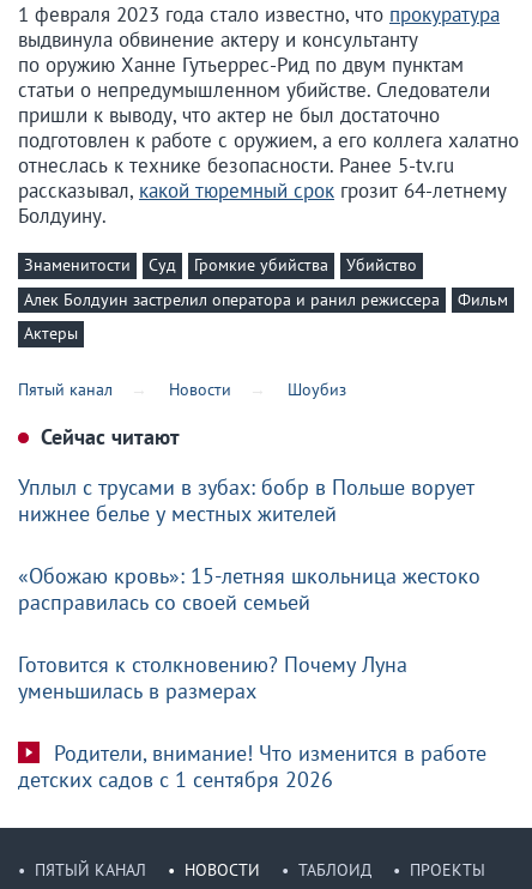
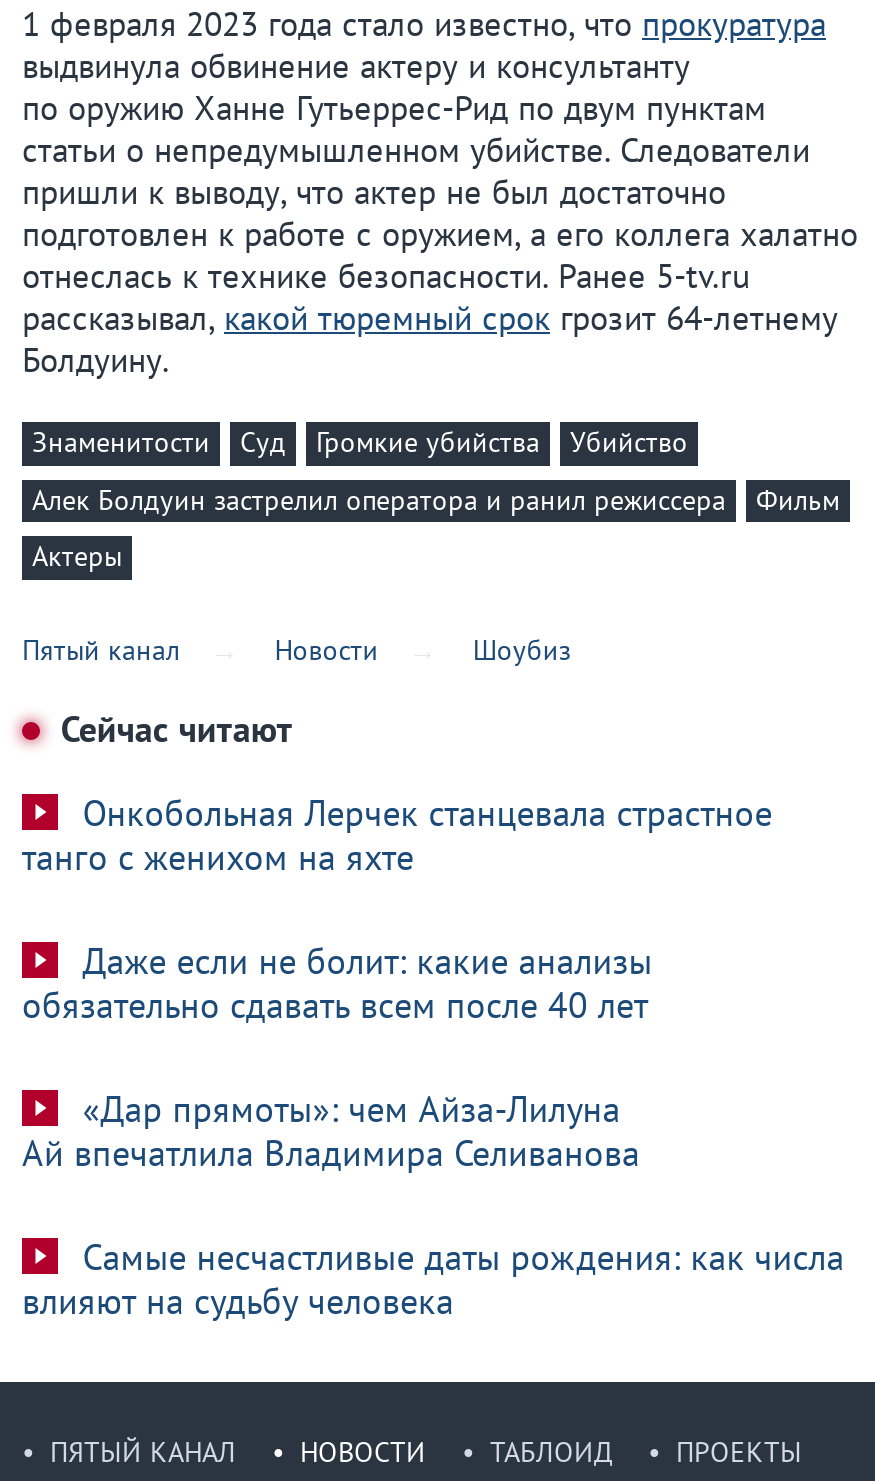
- Уплыл с трусами в зубах: бобр в Польше ворует
- нижнее белье у местных жителей
+ Онкобольная Лерчек станцевала страстное
+ танго с женихом на яхте

- «Обожаю кровь»: 15-летняя школьница жестоко
- расправилась со своей семьей
+ Даже если не болит: какие анализы
+ обязательно сдавать всем после 40 лет

- Готовится к столкновению? Почему Луна
- уменьшилась в размерах
+ «Дар прямоты»: чем Айза-Лилуна
+ Ай впечатлила Владимира Селиванова

- Родители, внимание! Что изменится в работе
- детских садов с 1 сентября 2026
+ Самые несчастливые даты рождения: как числа
+ влияют на судьбу человека
